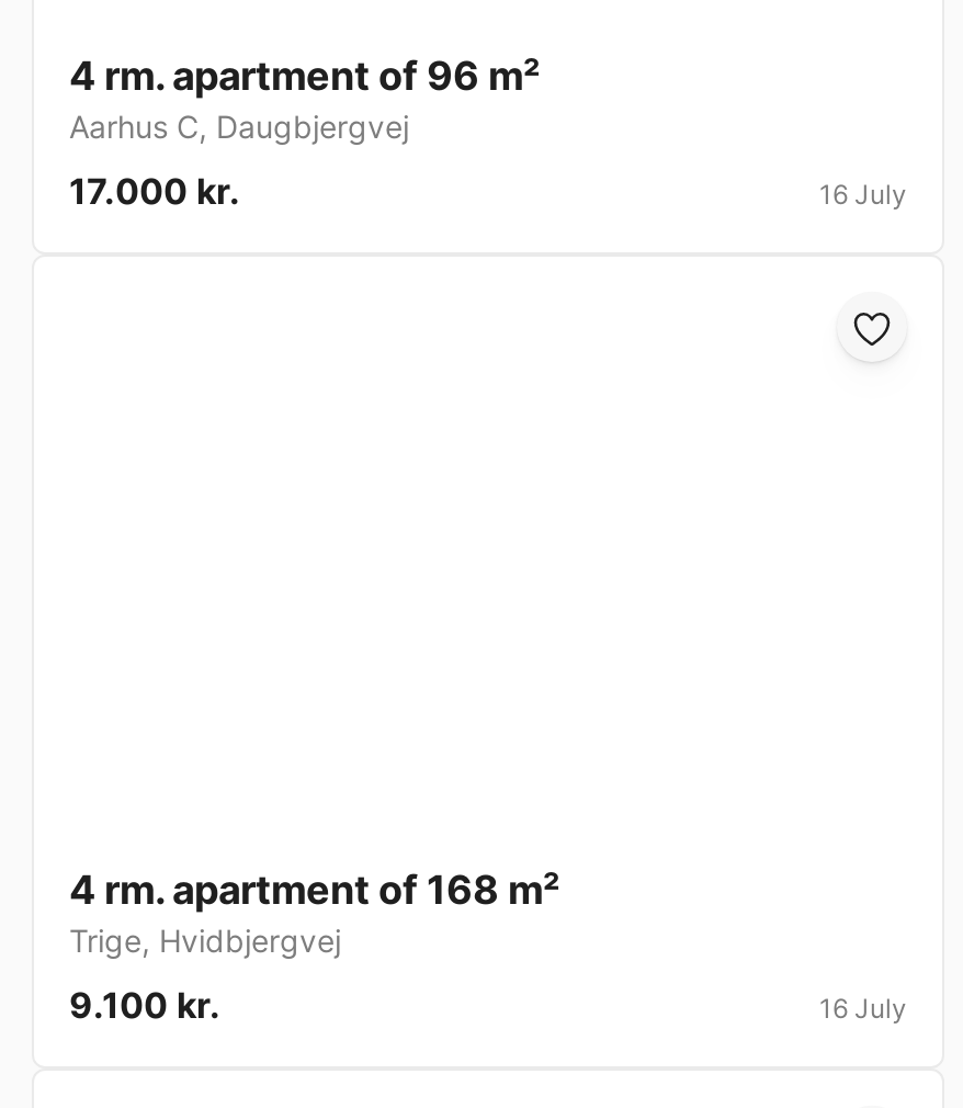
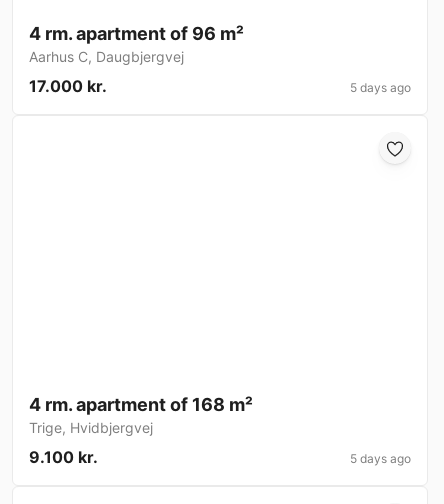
- 16 July
+ 5 days ago

- 16 July
+ 5 days ago
